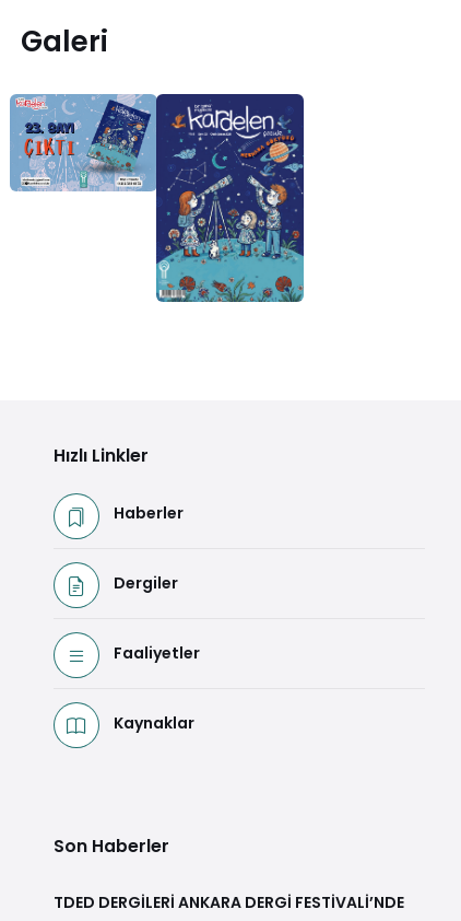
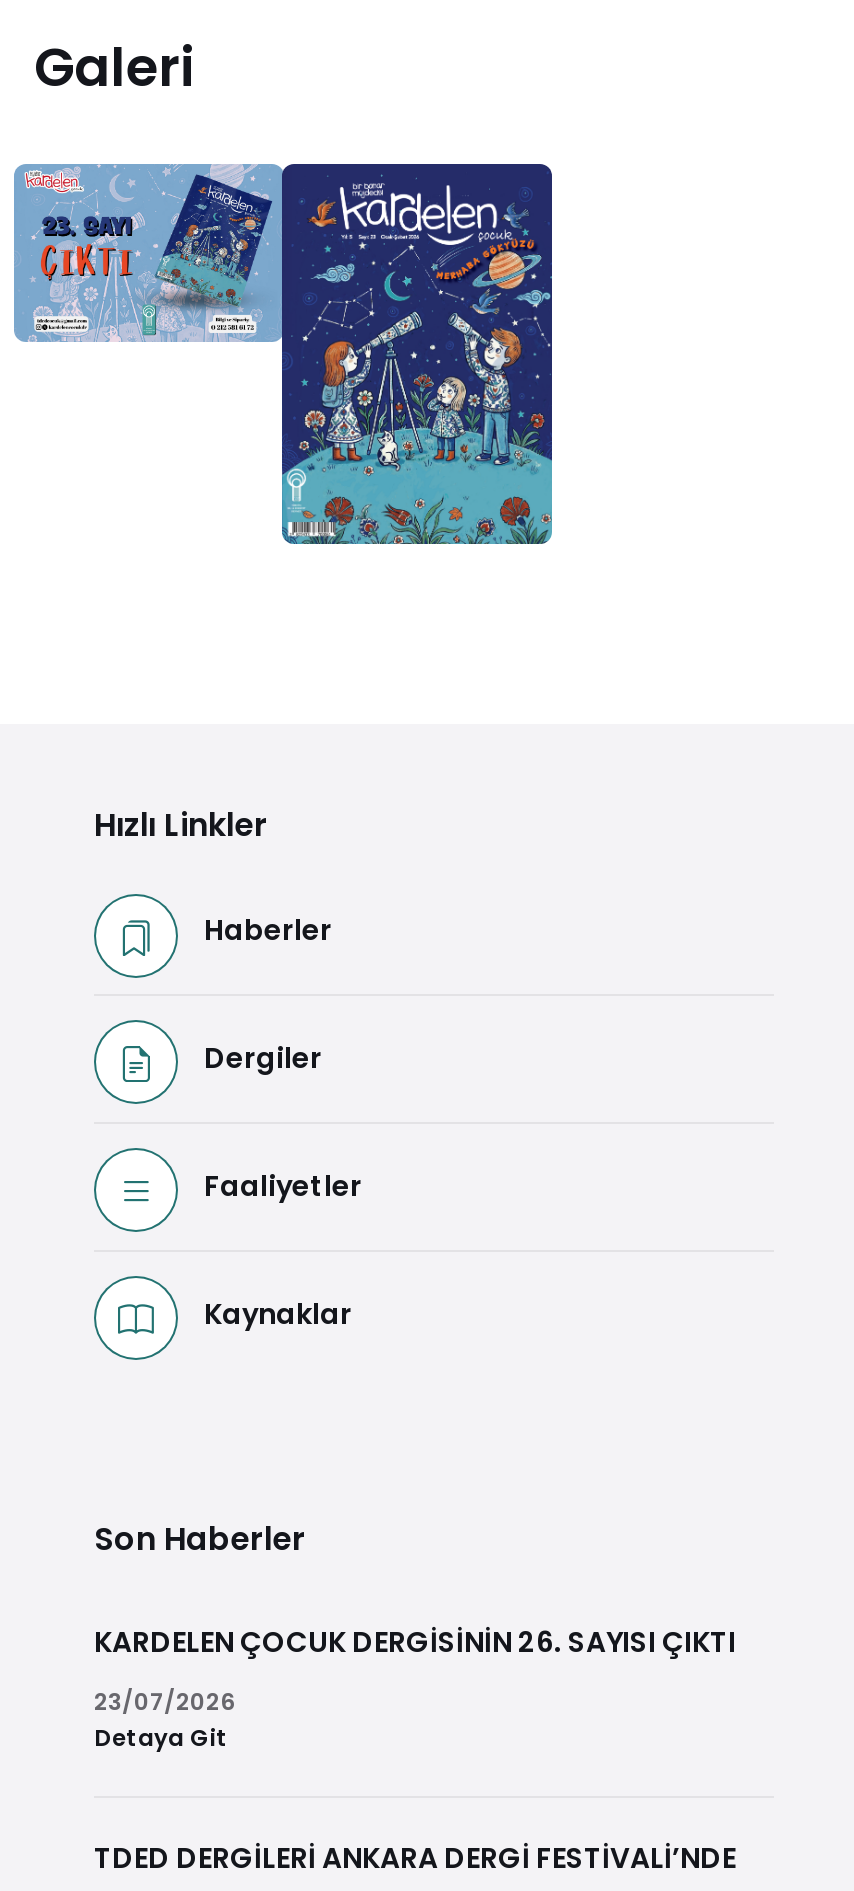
+ KARDELEN ÇOCUK DERGİSİNİN 26. SAYISI ÇIKTI
+ 23/07/2026
+ Detaya Git
